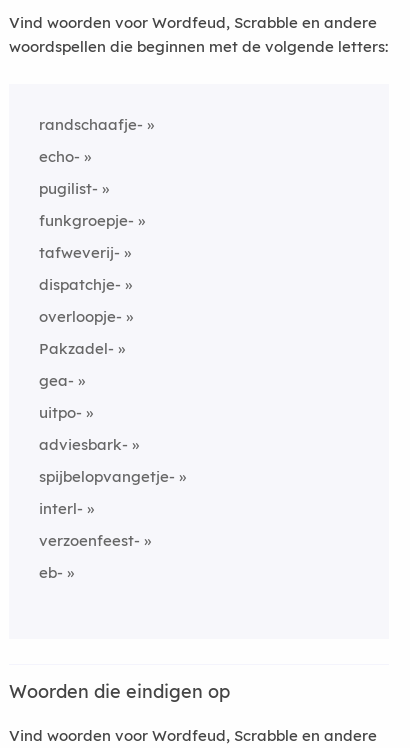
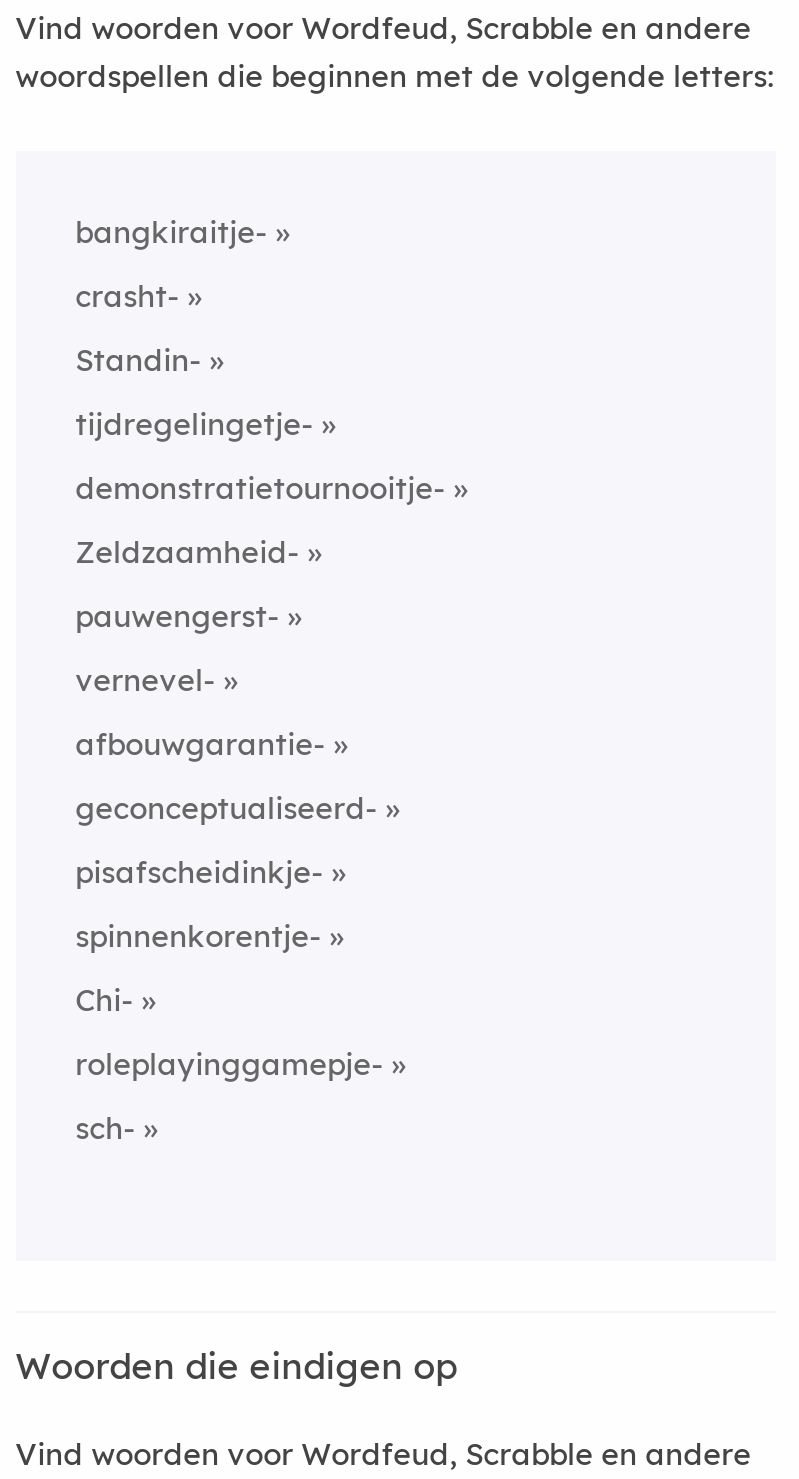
- randschaafje-
+ bangkiraitje-

- echo-
+ crasht-

- pugilist-
+ Standin-

- funkgroepje-
+ tijdregelingetje-

- tafweverij-
+ demonstratietournooitje-

- dispatchje-
+ Zeldzaamheid-

- overloopje-
+ pauwengerst-

- Pakzadel-
+ vernevel-

- gea-
+ afbouwgarantie-

- uitpo-
+ geconceptualiseerd-

- adviesbark-
+ pisafscheidinkje-

- spijbelopvangetje-
+ spinnenkorentje-

- interl-
+ Chi-

- verzoenfeest-
+ roleplayinggamepje-

- eb-
+ sch-
